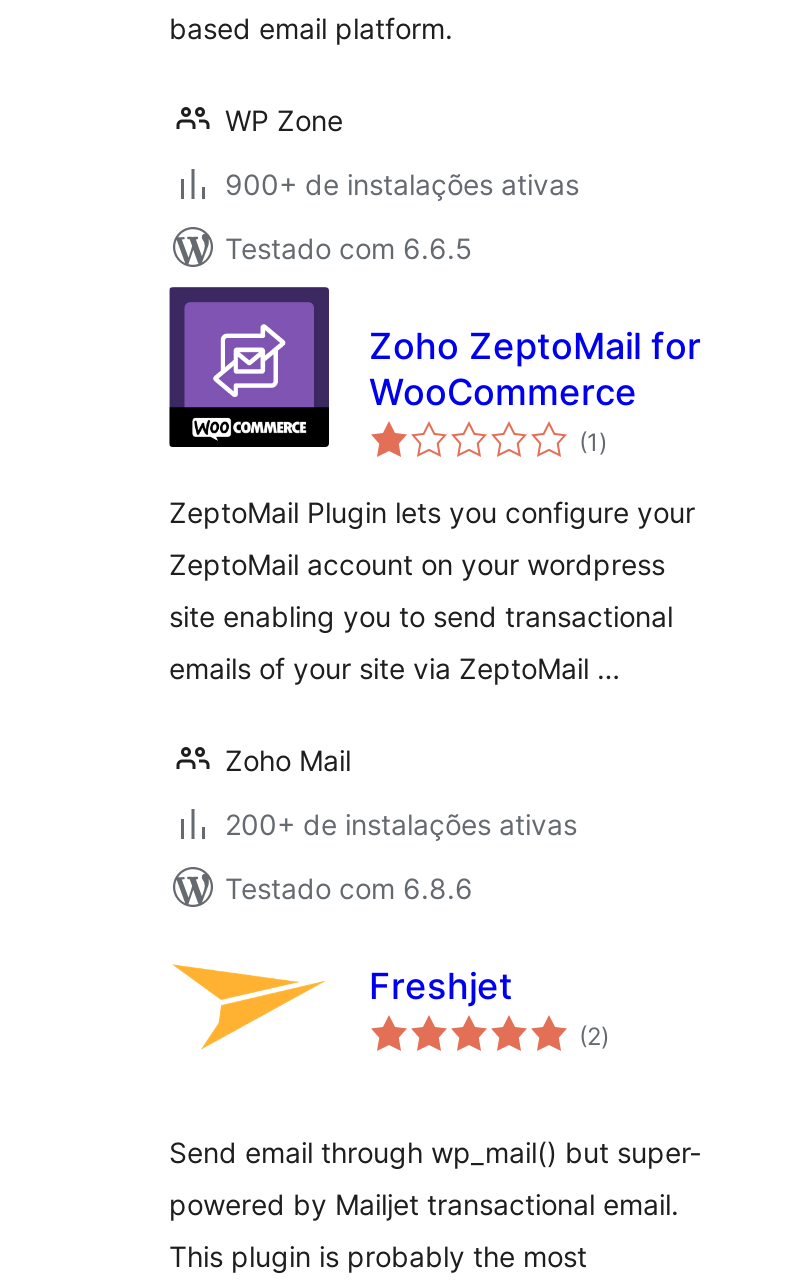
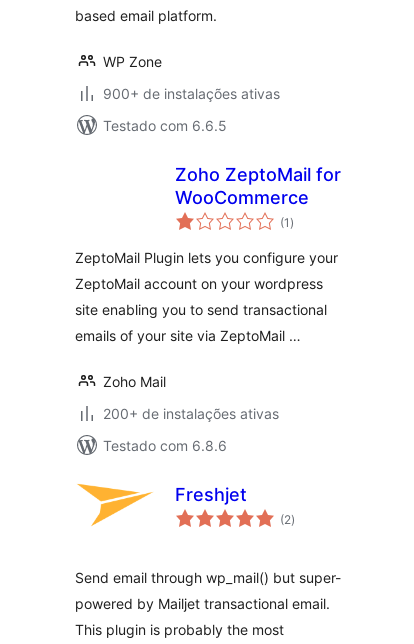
- [image]
